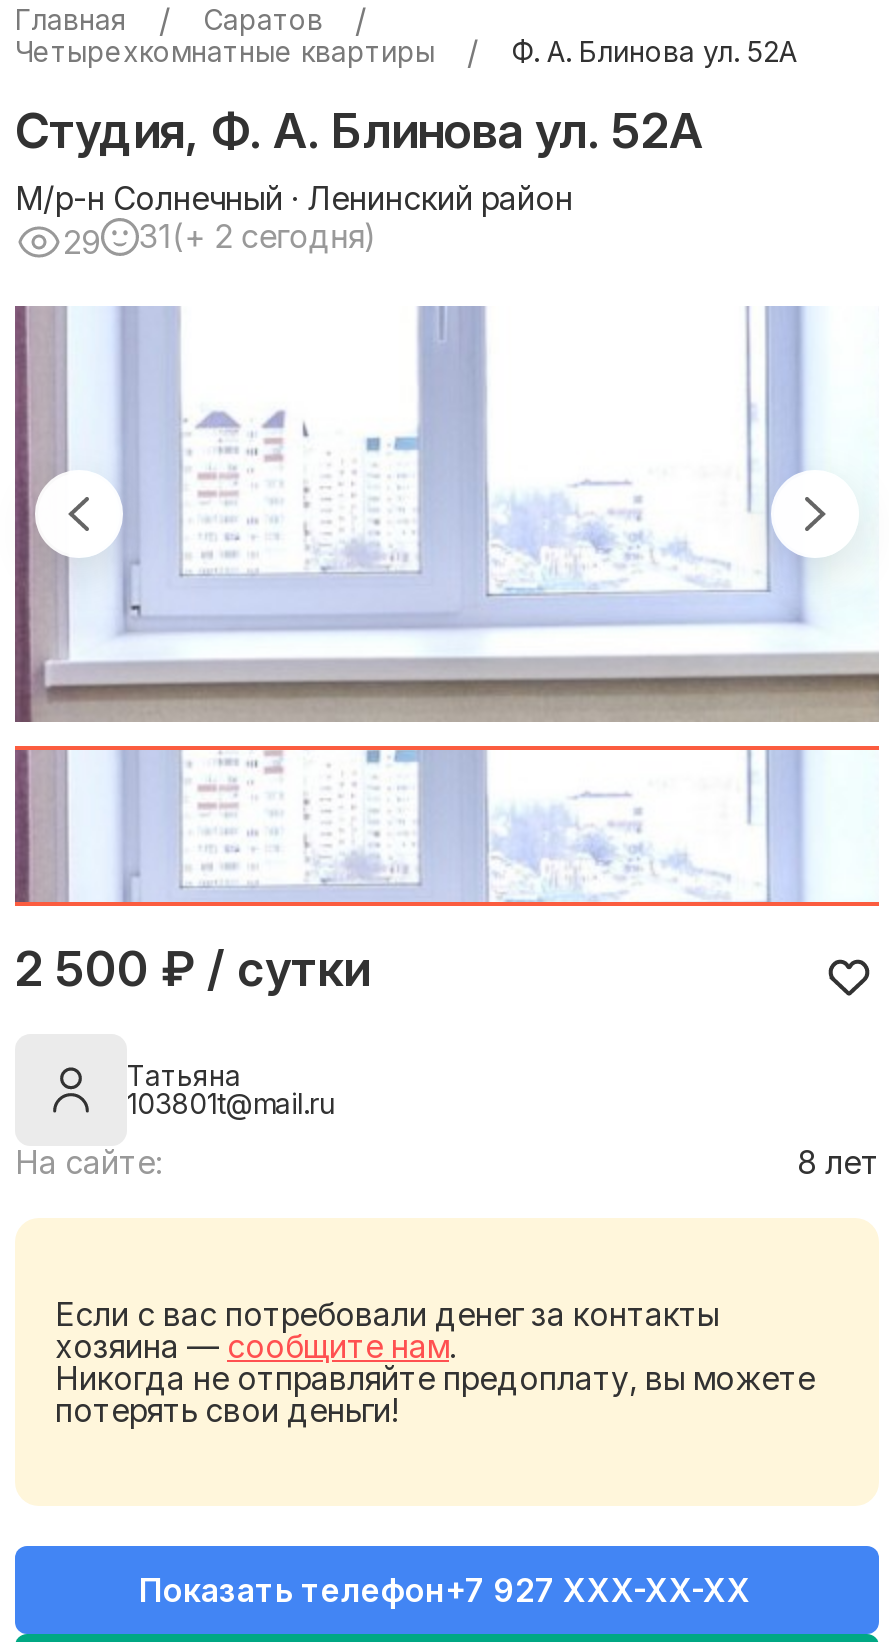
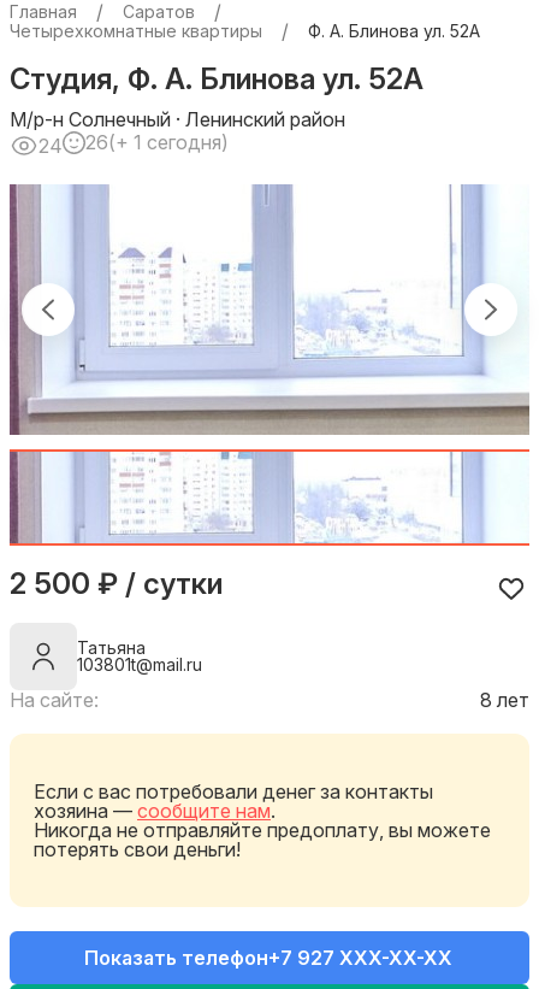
- 29
+ 24

- 31 (+ 2 сегодня)
+ 26 (+ 1 сегодня)
